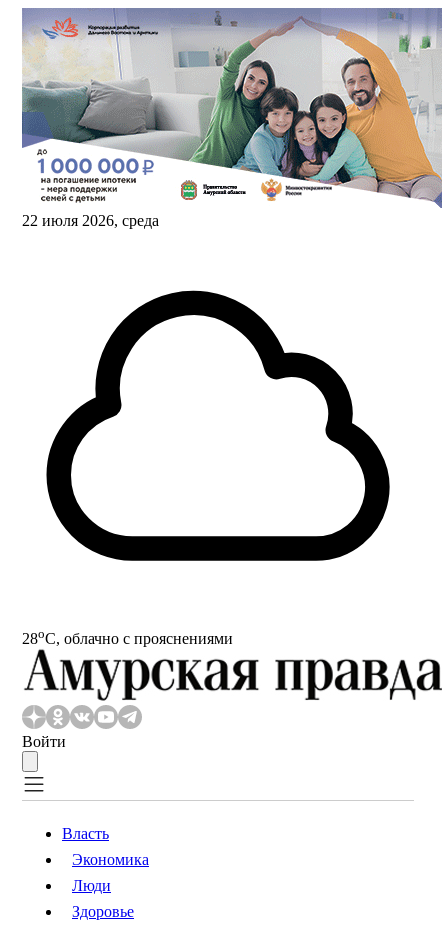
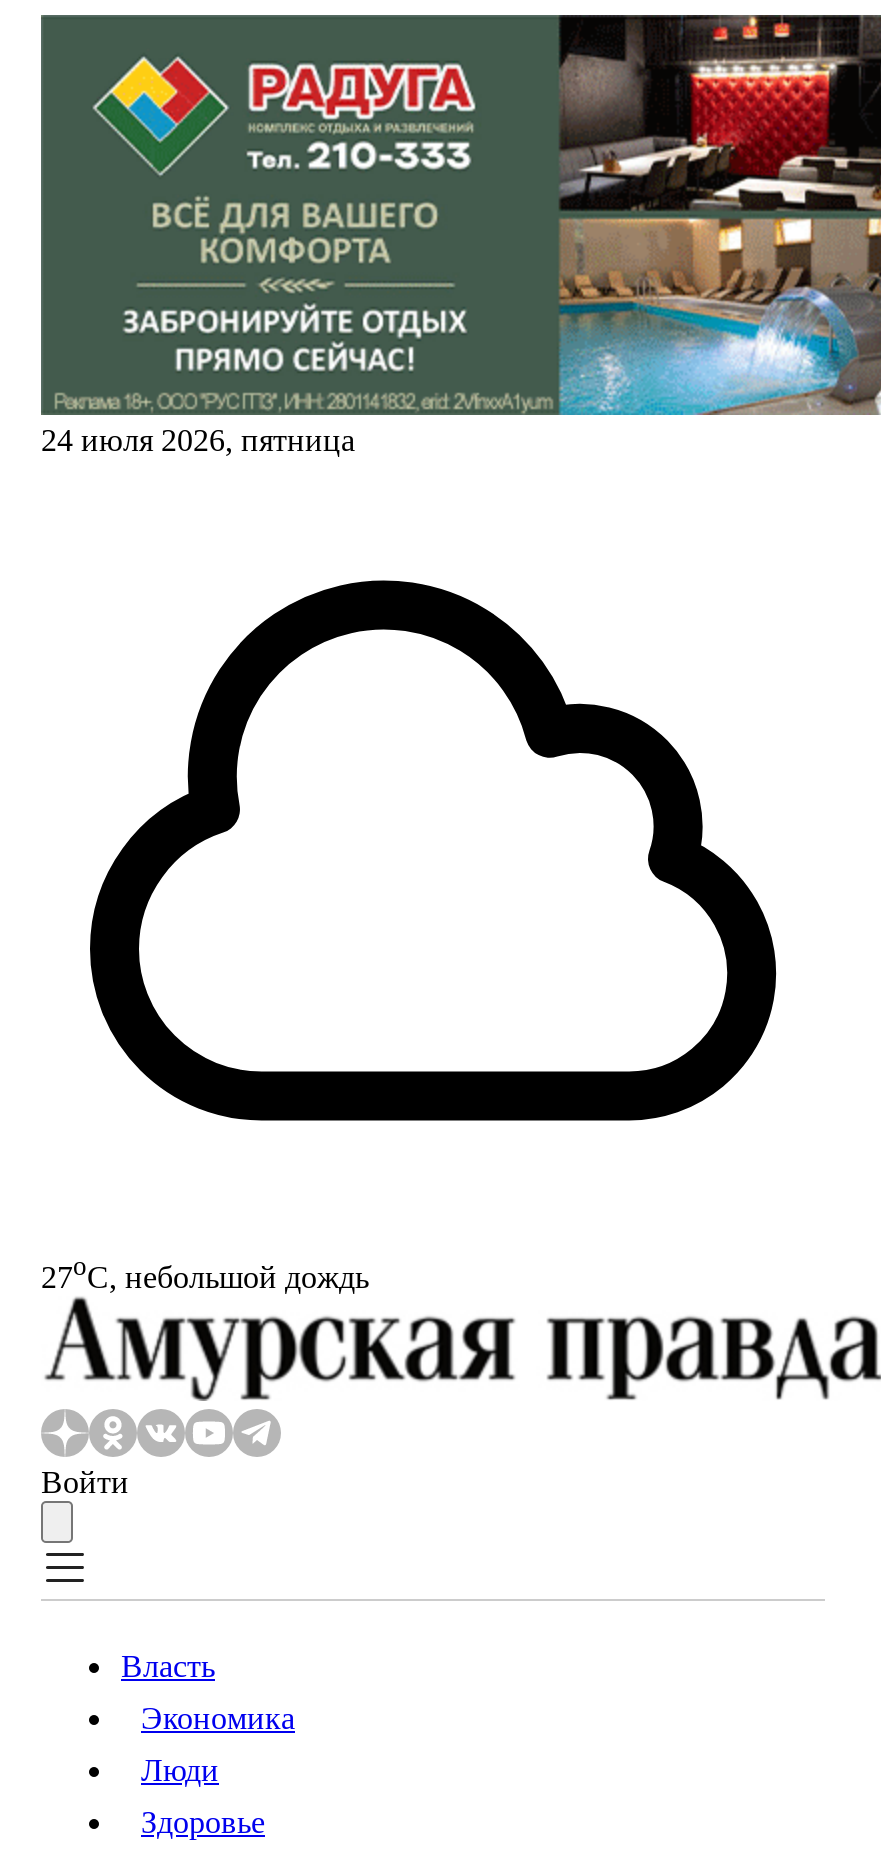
- [image]
- 22 июля 2026, среда
+ [image]
+ 24 июля 2026, пятница

- 28oС, облачно с прояснениями
+ 27oС, небольшой дождь
